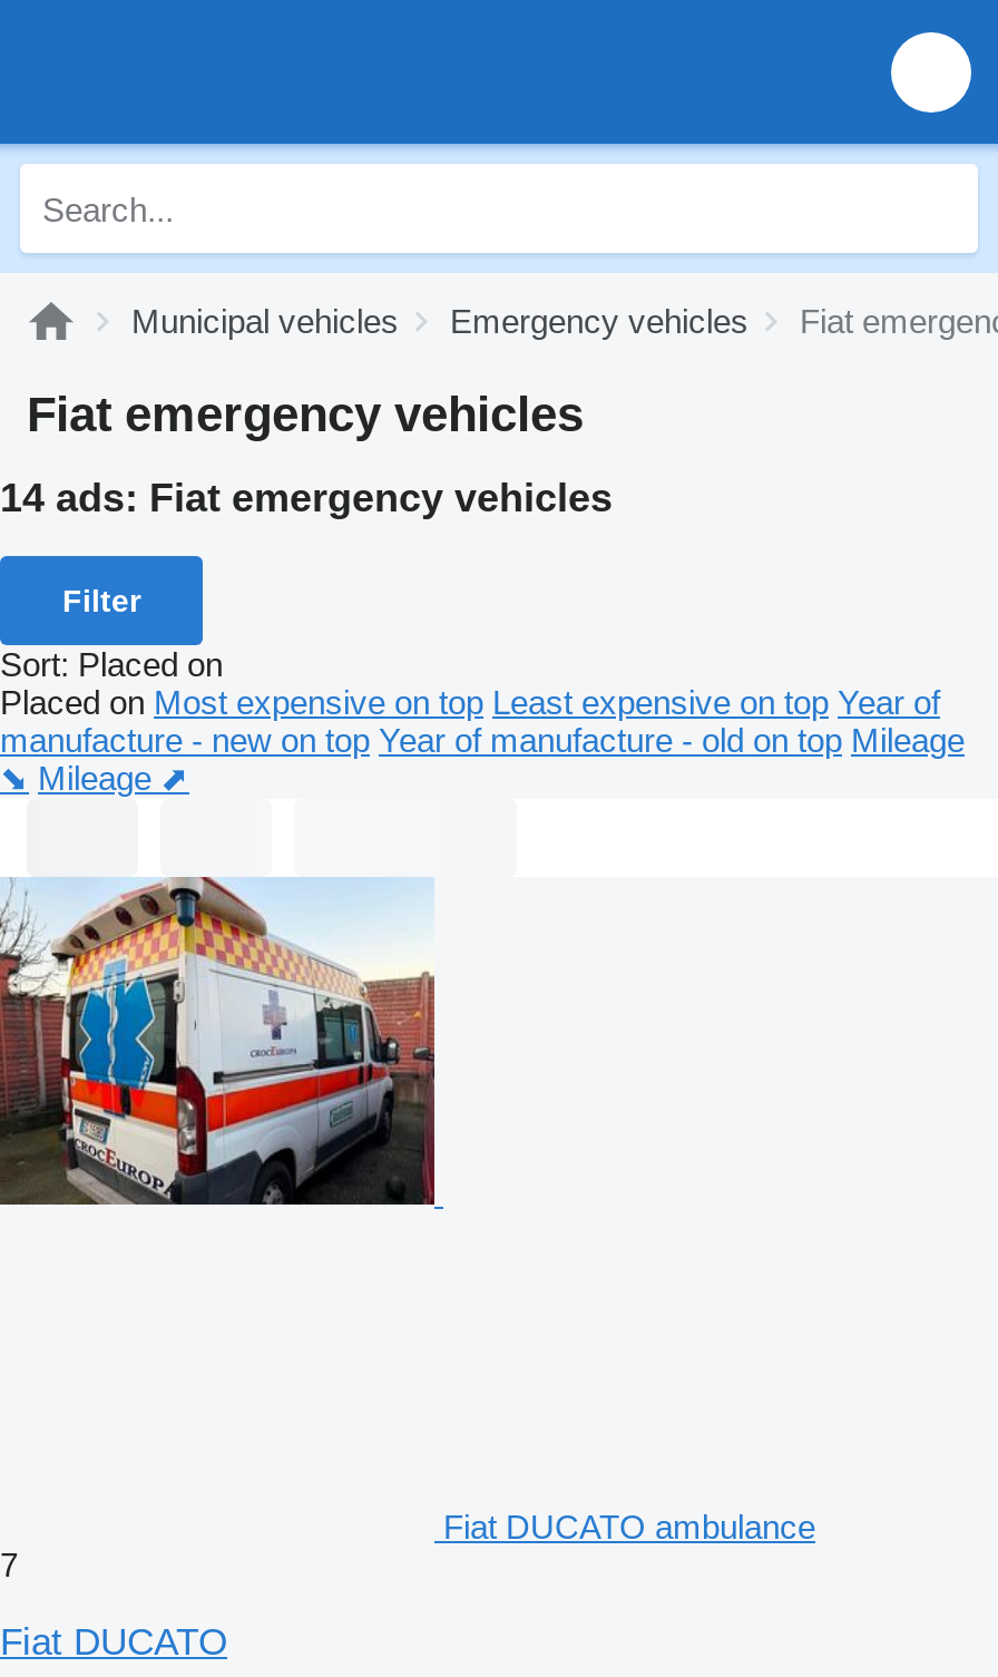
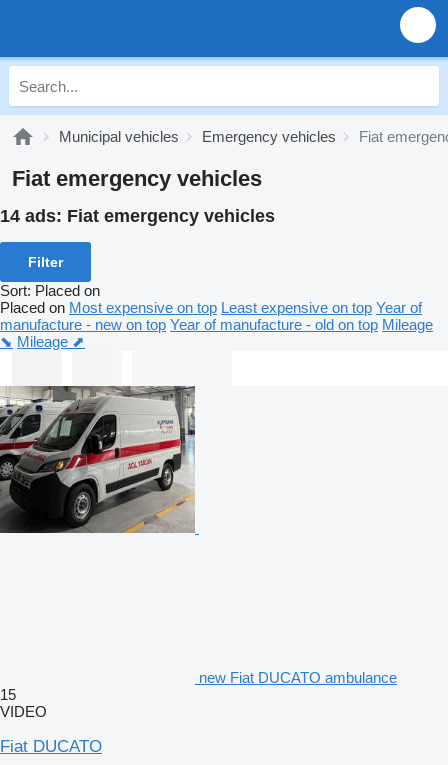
- [image]
+ [image]

- Fiat DUCATO ambulance
- 7
+ new Fiat DUCATO ambulance
+ 15
+ VIDEO
